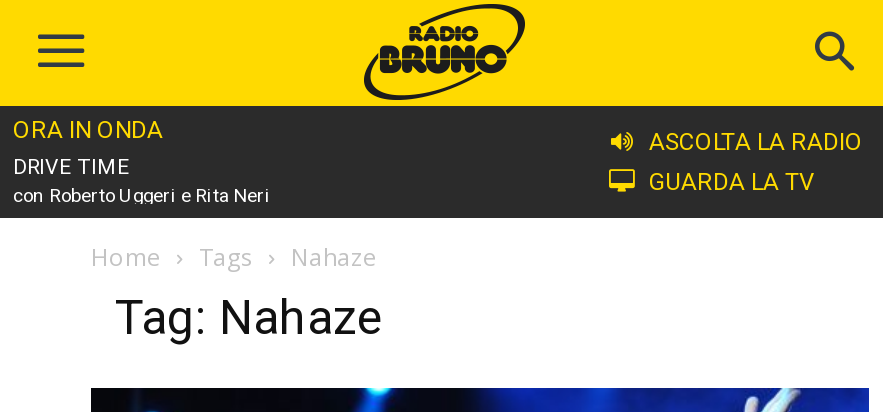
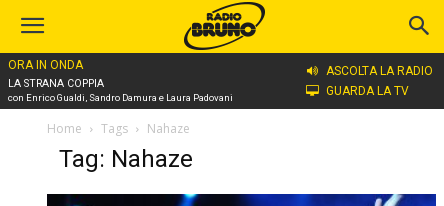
- DRIVE TIME
- con Roberto Uggeri e Rita Neri
+ LA STRANA COPPIA
+ con Enrico Gualdi, Sandro Damura e Laura Padovani
